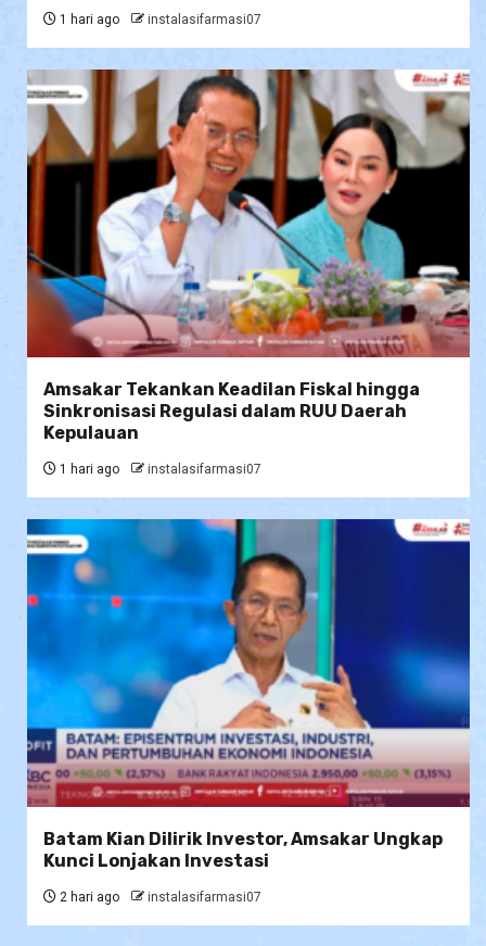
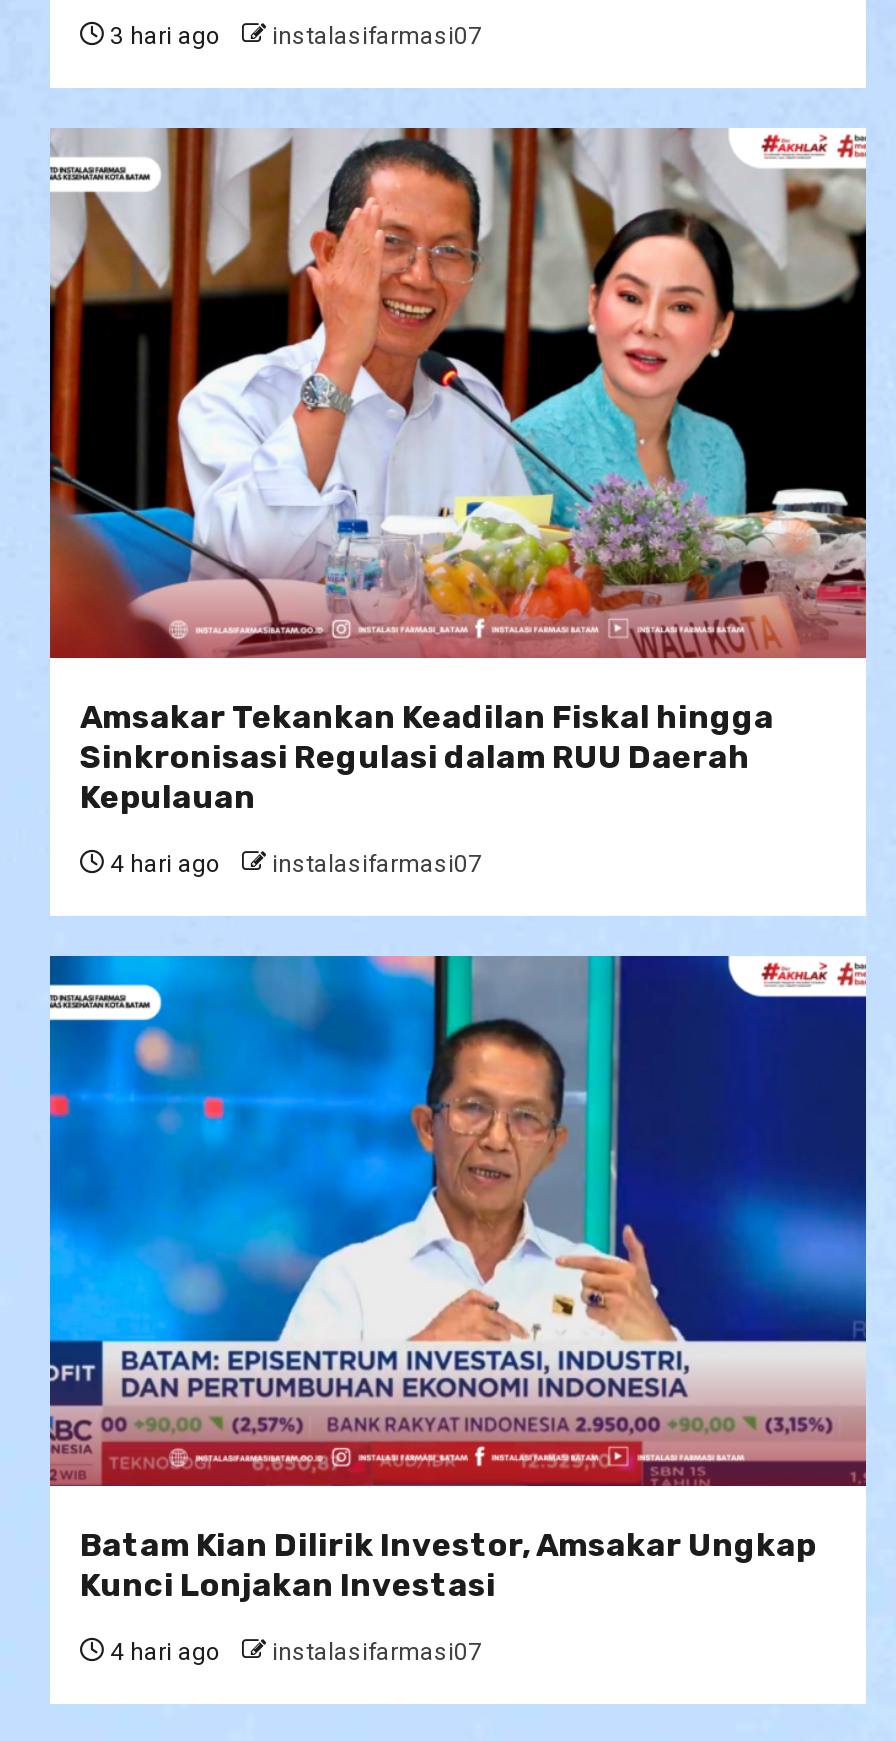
- 1 hari ago instalasifarmasi07
+ 3 hari ago instalasifarmasi07

- 1 hari ago instalasifarmasi07
+ 4 hari ago instalasifarmasi07

- 2 hari ago instalasifarmasi07
+ 4 hari ago instalasifarmasi07
